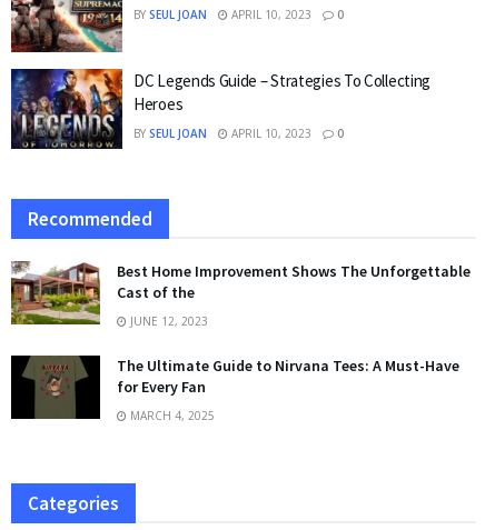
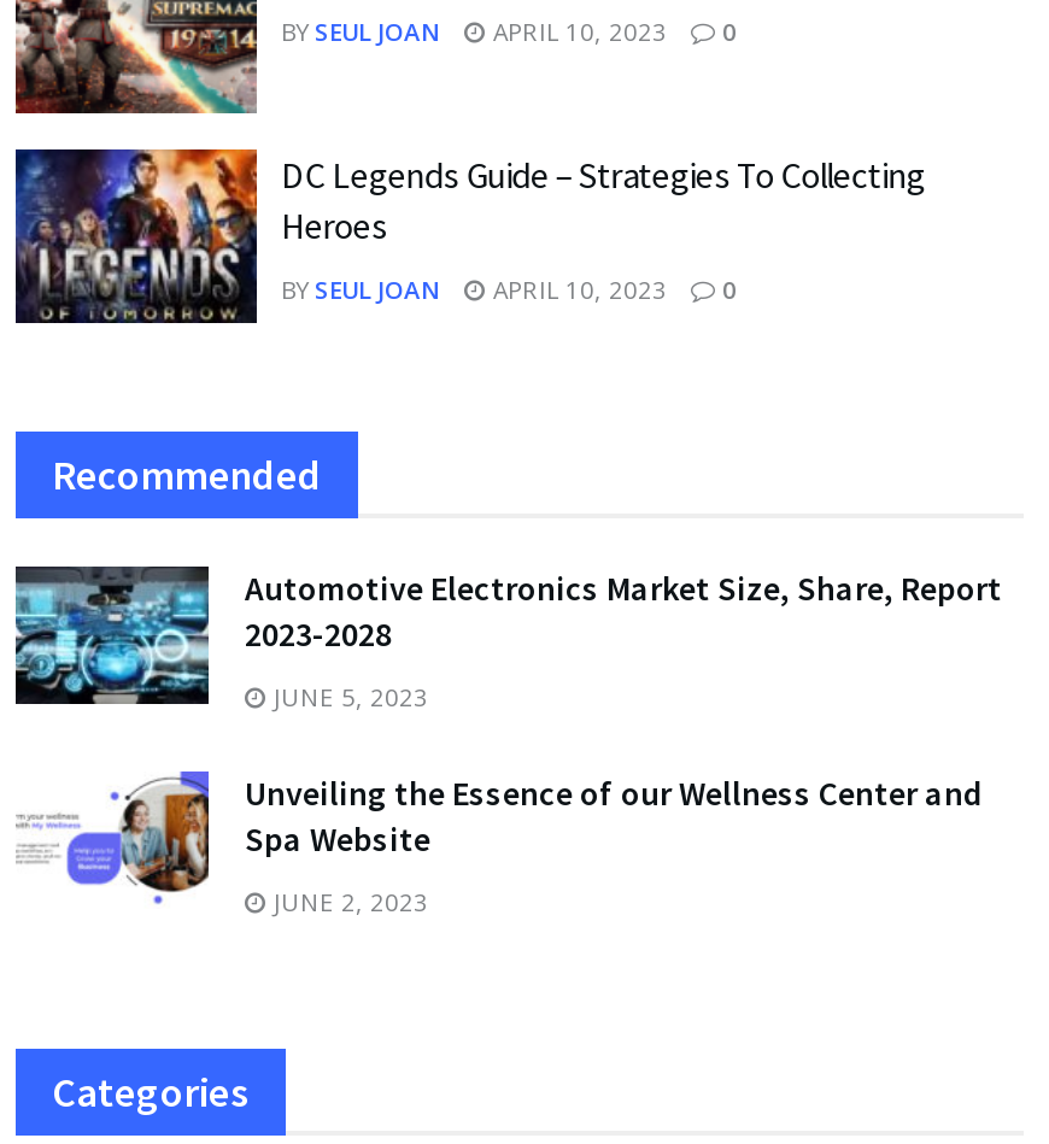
- [image]
- Best Home Improvement Shows The Unforgettable
- Cast of the
+ [image]
+ Automotive Electronics Market Size, Share, Report
+ 2023-2028

- JUNE 12, 2023
+ JUNE 5, 2023

- [image]
- The Ultimate Guide to Nirvana Tees: A Must-Have
- for Every Fan
+ [image]
+ Unveiling the Essence of our Wellness Center and
+ Spa Website

- MARCH 4, 2025
+ JUNE 2, 2023
